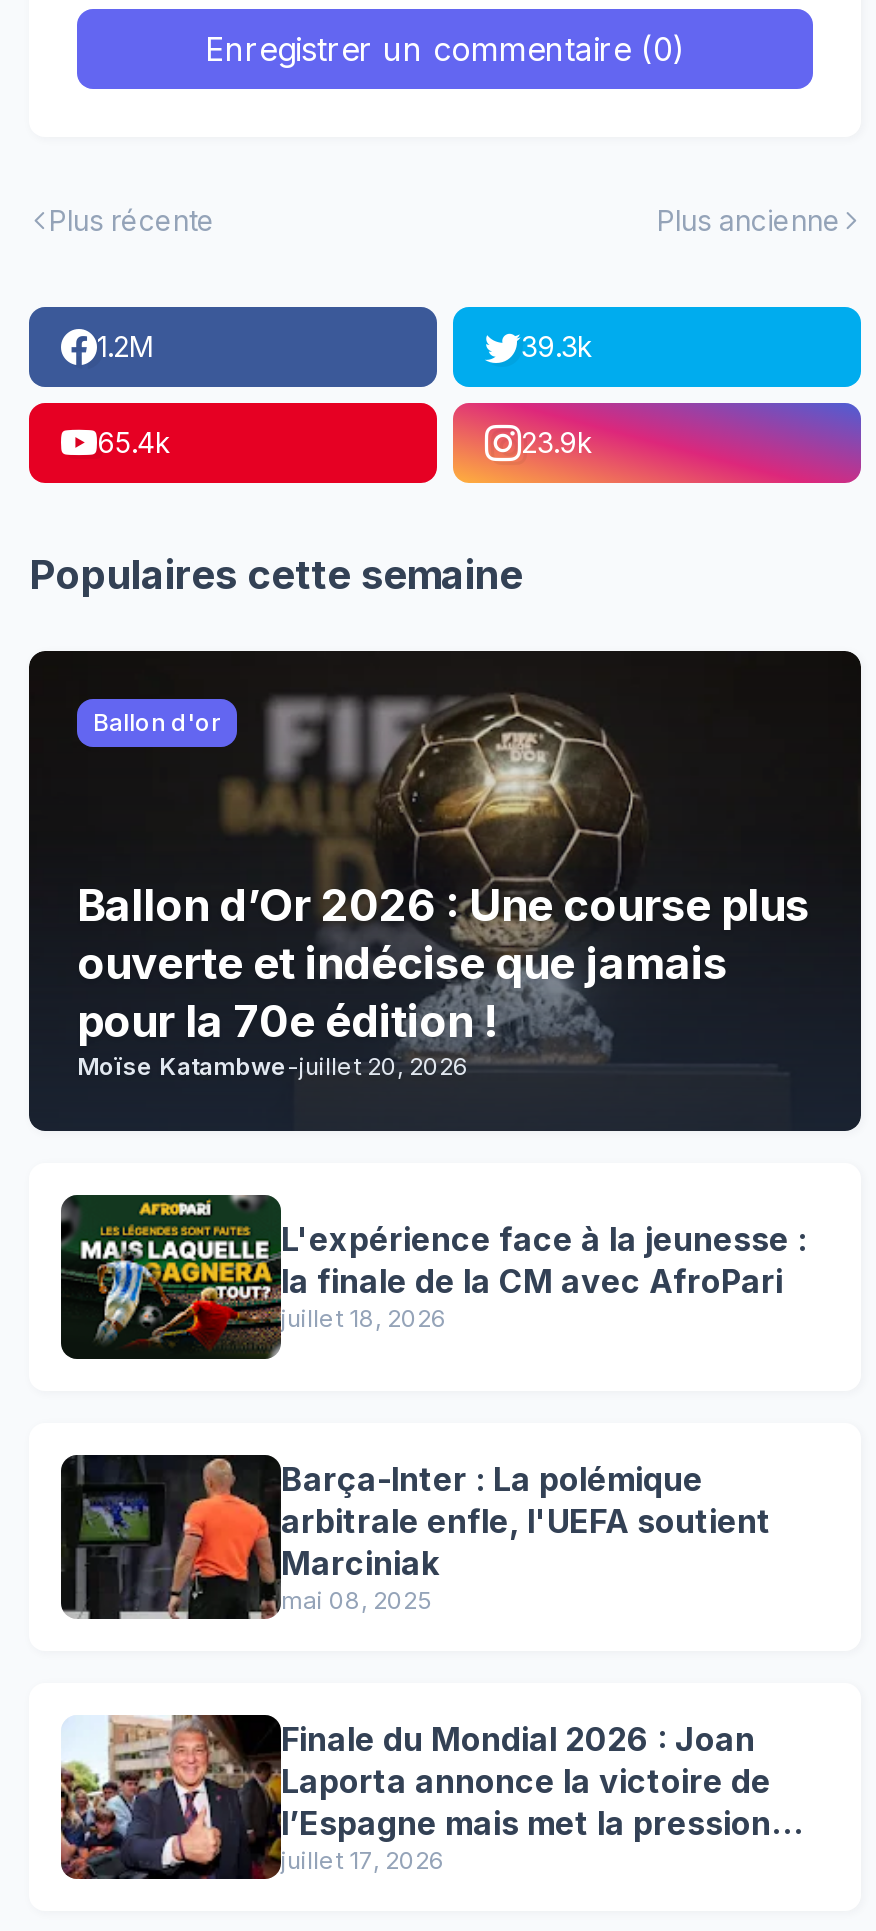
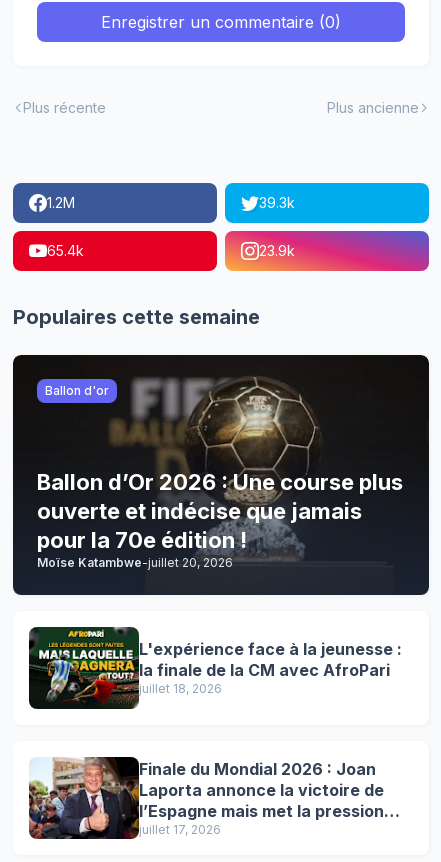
moved down: [image] | 1.2M | 39.3k | ... | la finale de la CM avec AfroPari | juillet 18, 2026

- [image]
- Barça-Inter : La polémique
- arbitrale enfle, l'UEFA soutient
- Marciniak
- mai 08, 2025
